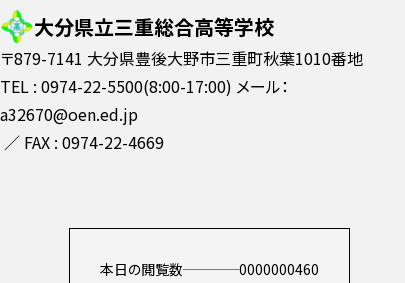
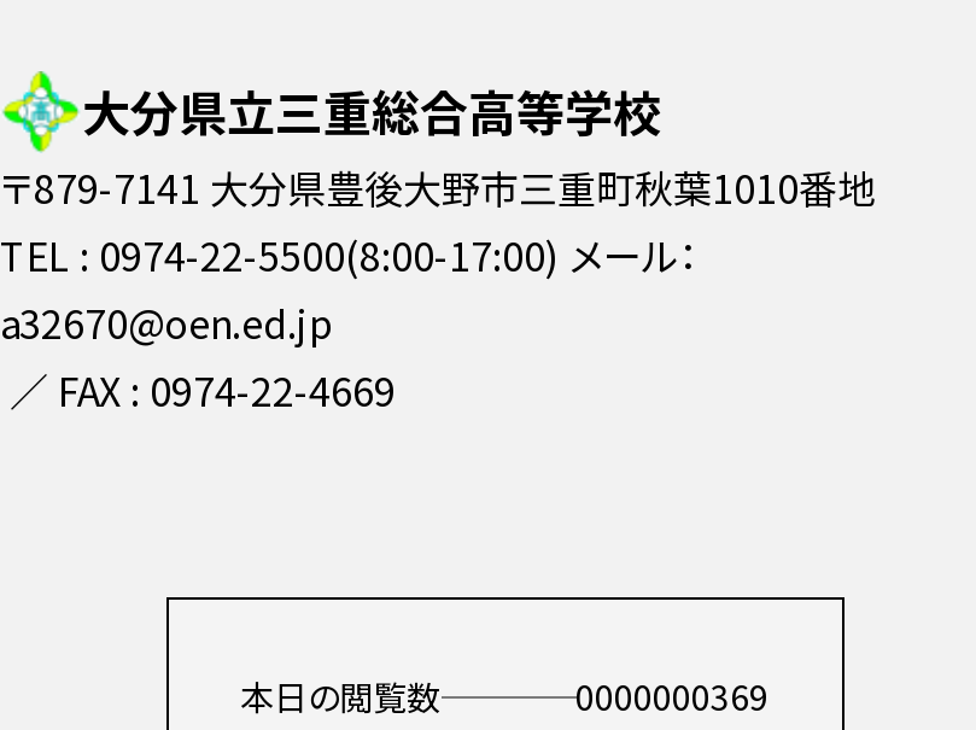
- 0000000460
+ 0000000369
